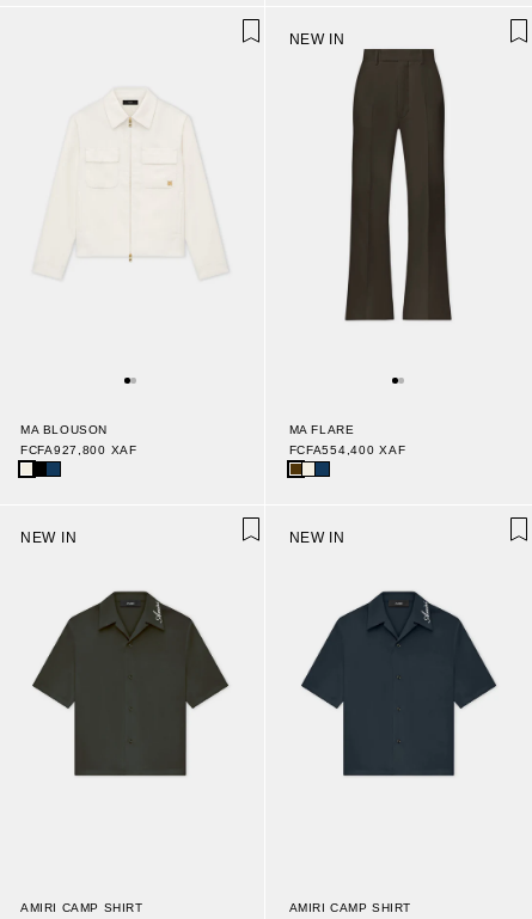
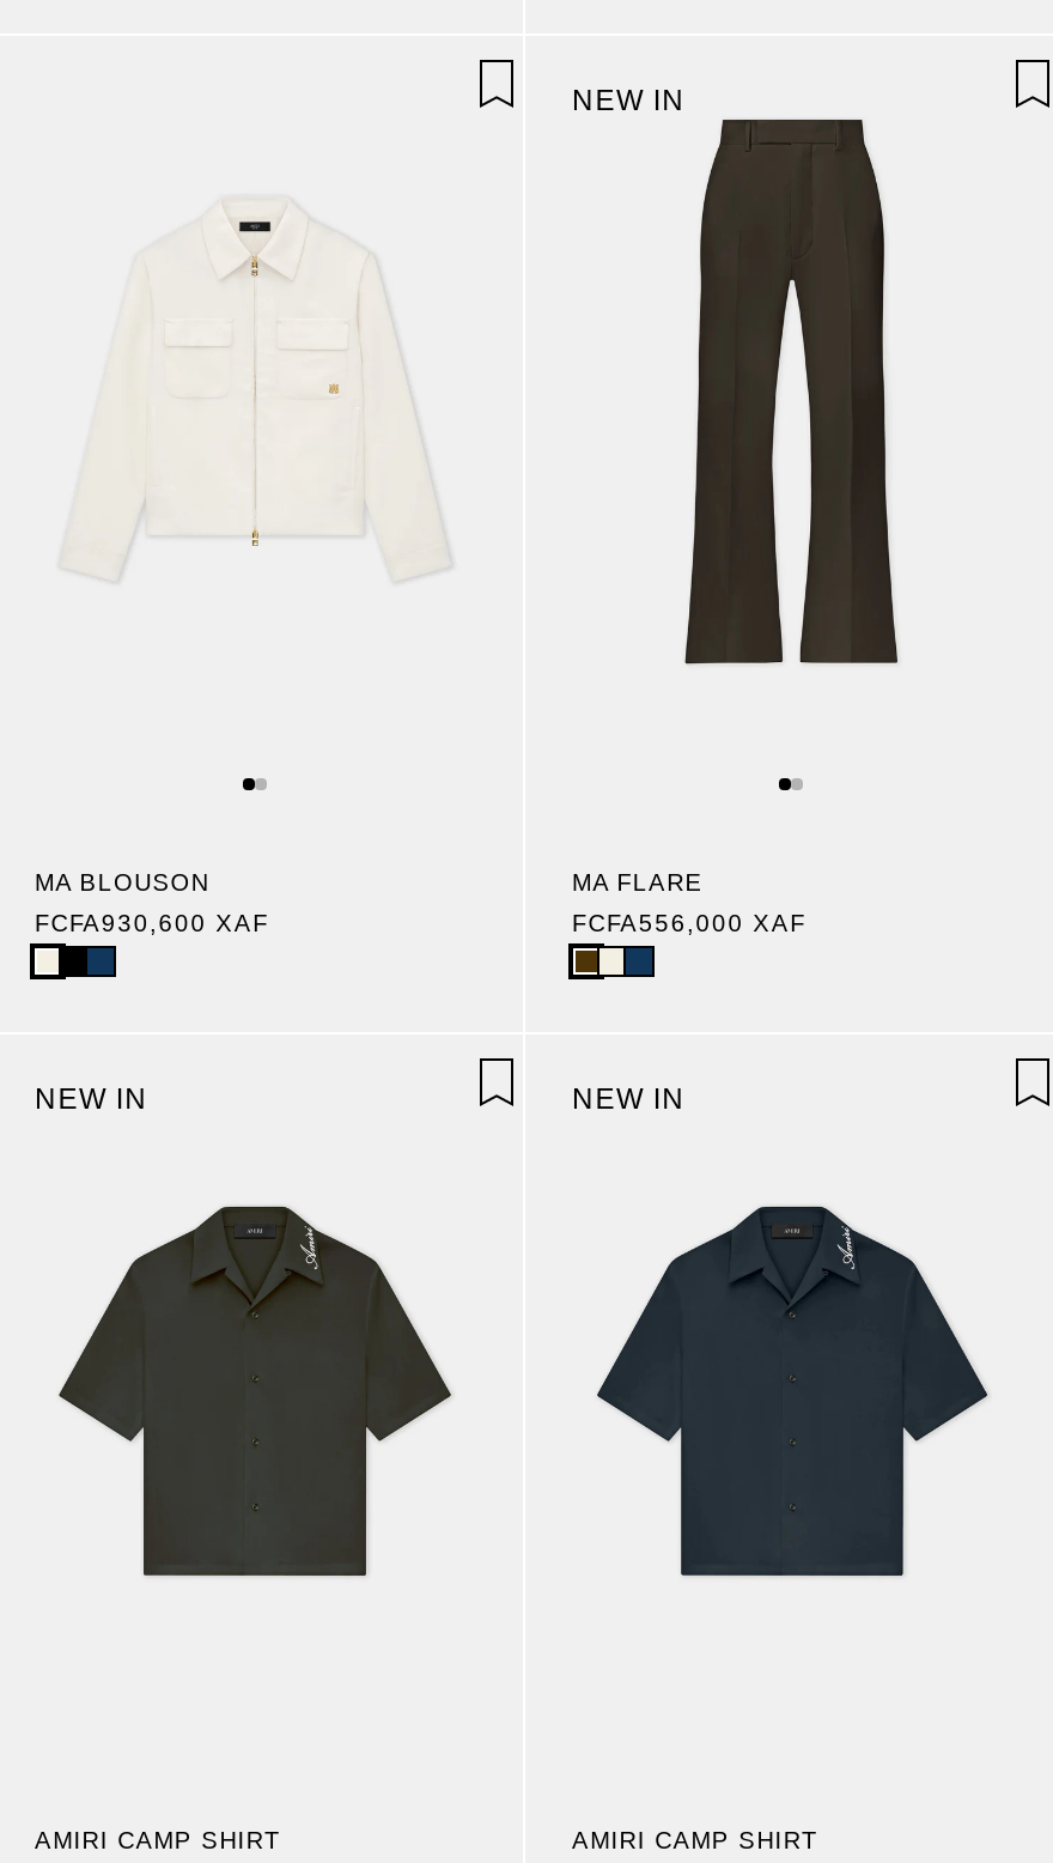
- FCFA927,800 XAF
+ FCFA930,600 XAF

- FCFA554,400 XAF
+ FCFA556,000 XAF
